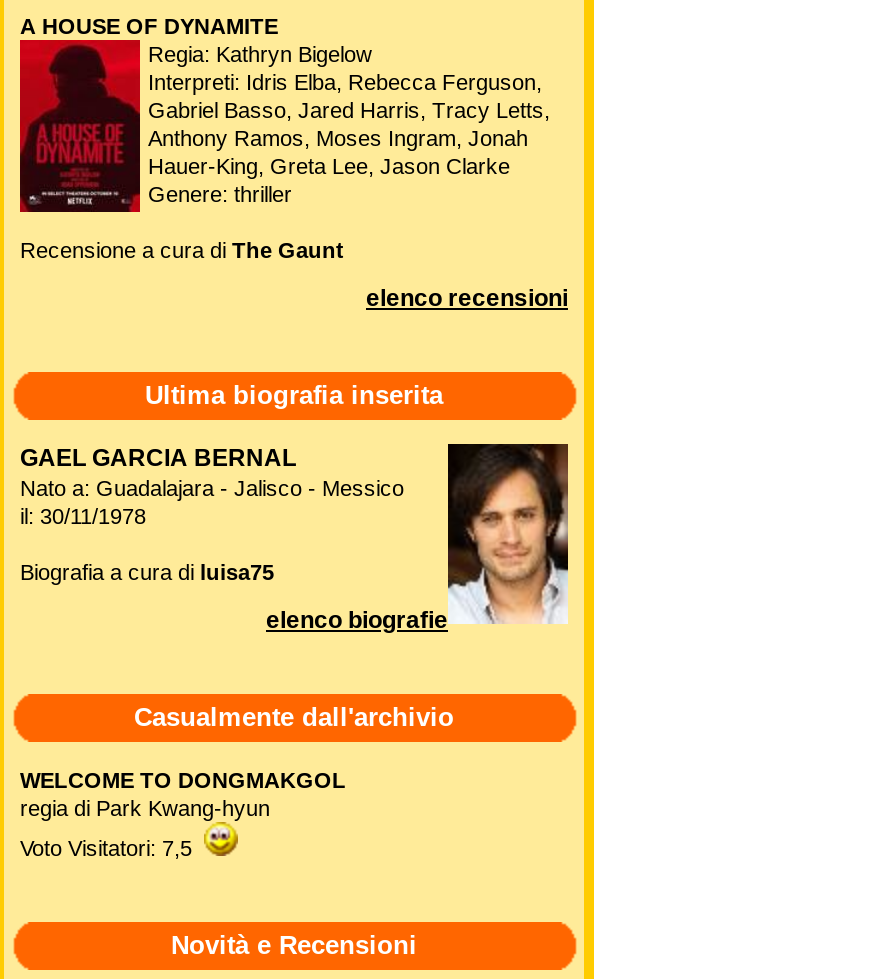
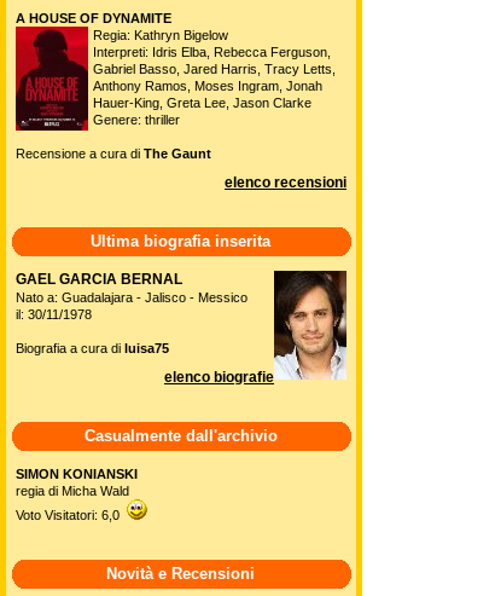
- WELCOME TO DONGMAKGOL
- regia di Park Kwang-hyun
+ SIMON KONIANSKI
+ regia di Micha Wald

- Voto Visitatori: 7,5
+ Voto Visitatori: 6,0
